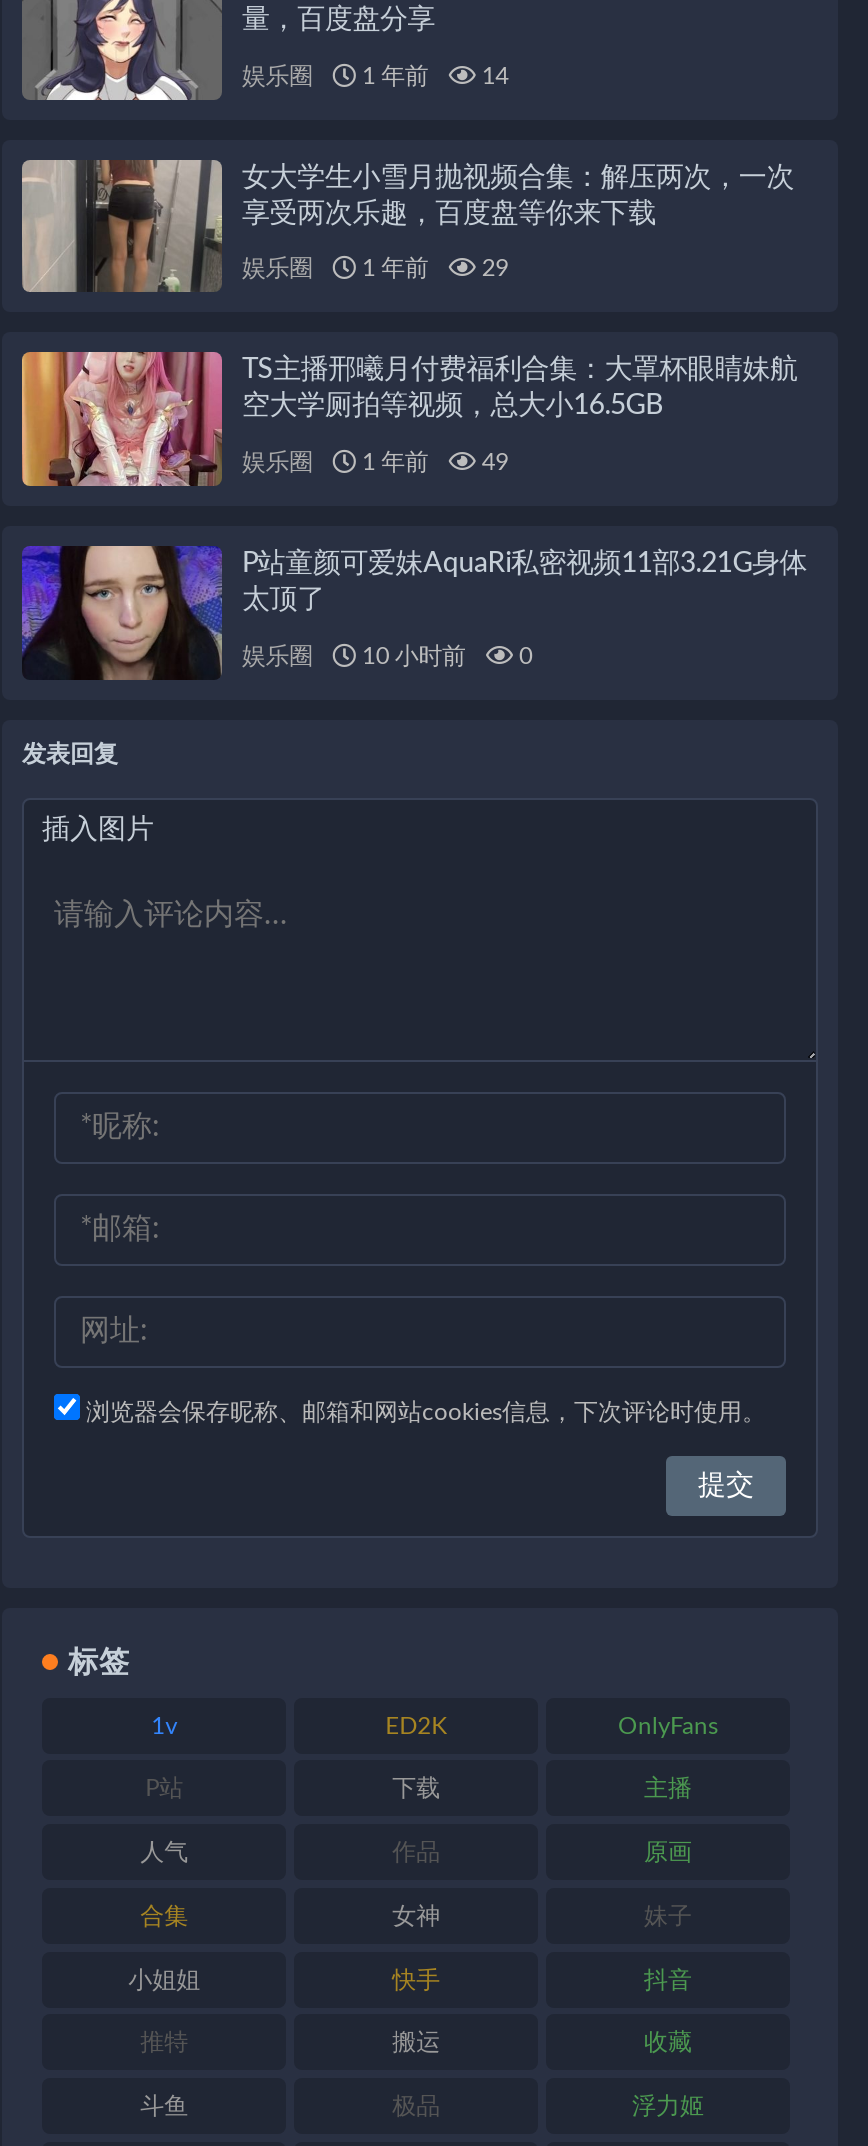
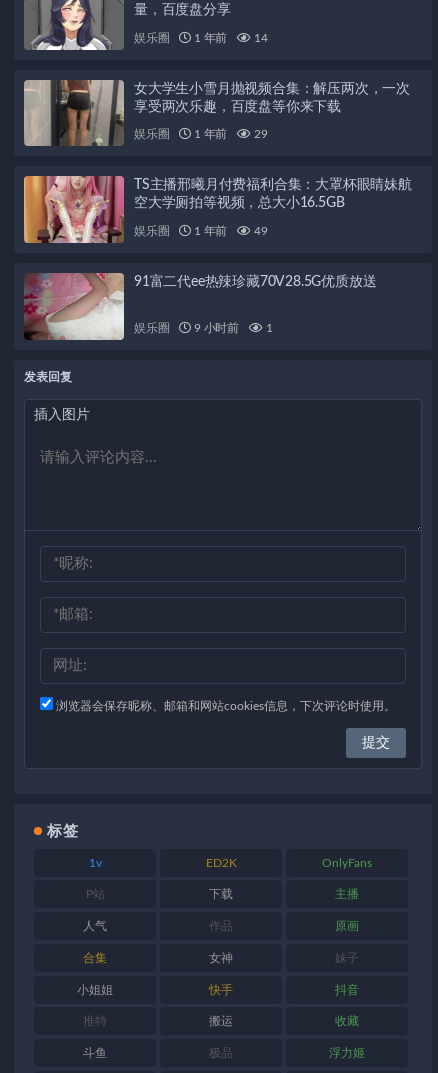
- [image]
- P站童颜可爱妹AquaRi私密视频11部3.21G身体
- 太顶了
+ [image]
+ 91富二代ee热辣珍藏70V28.5G优质放送

- 10 小时前
+ 9 小时前

- 0
+ 1
